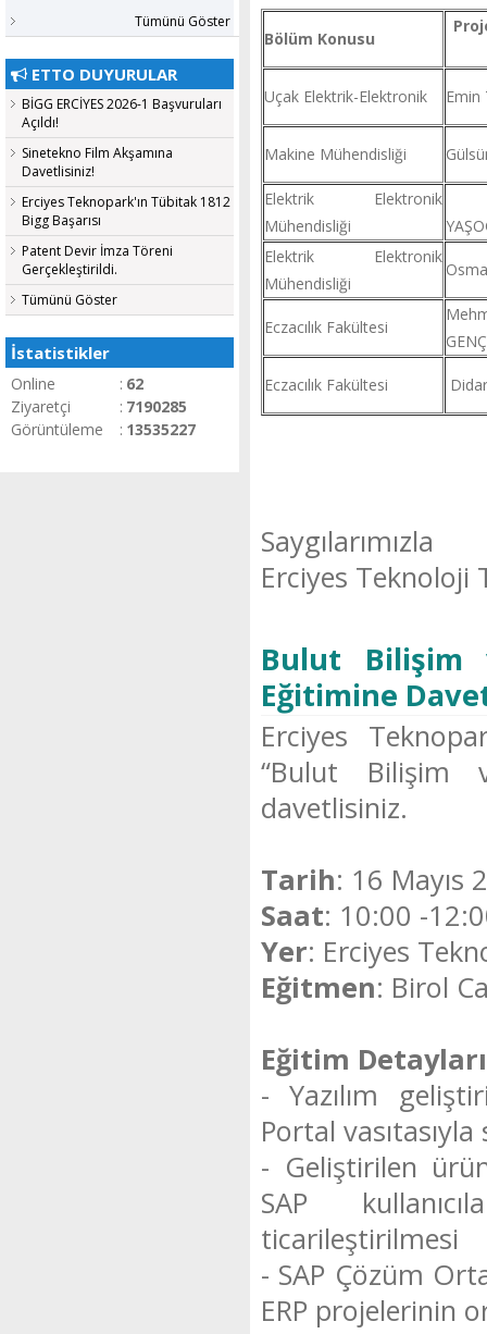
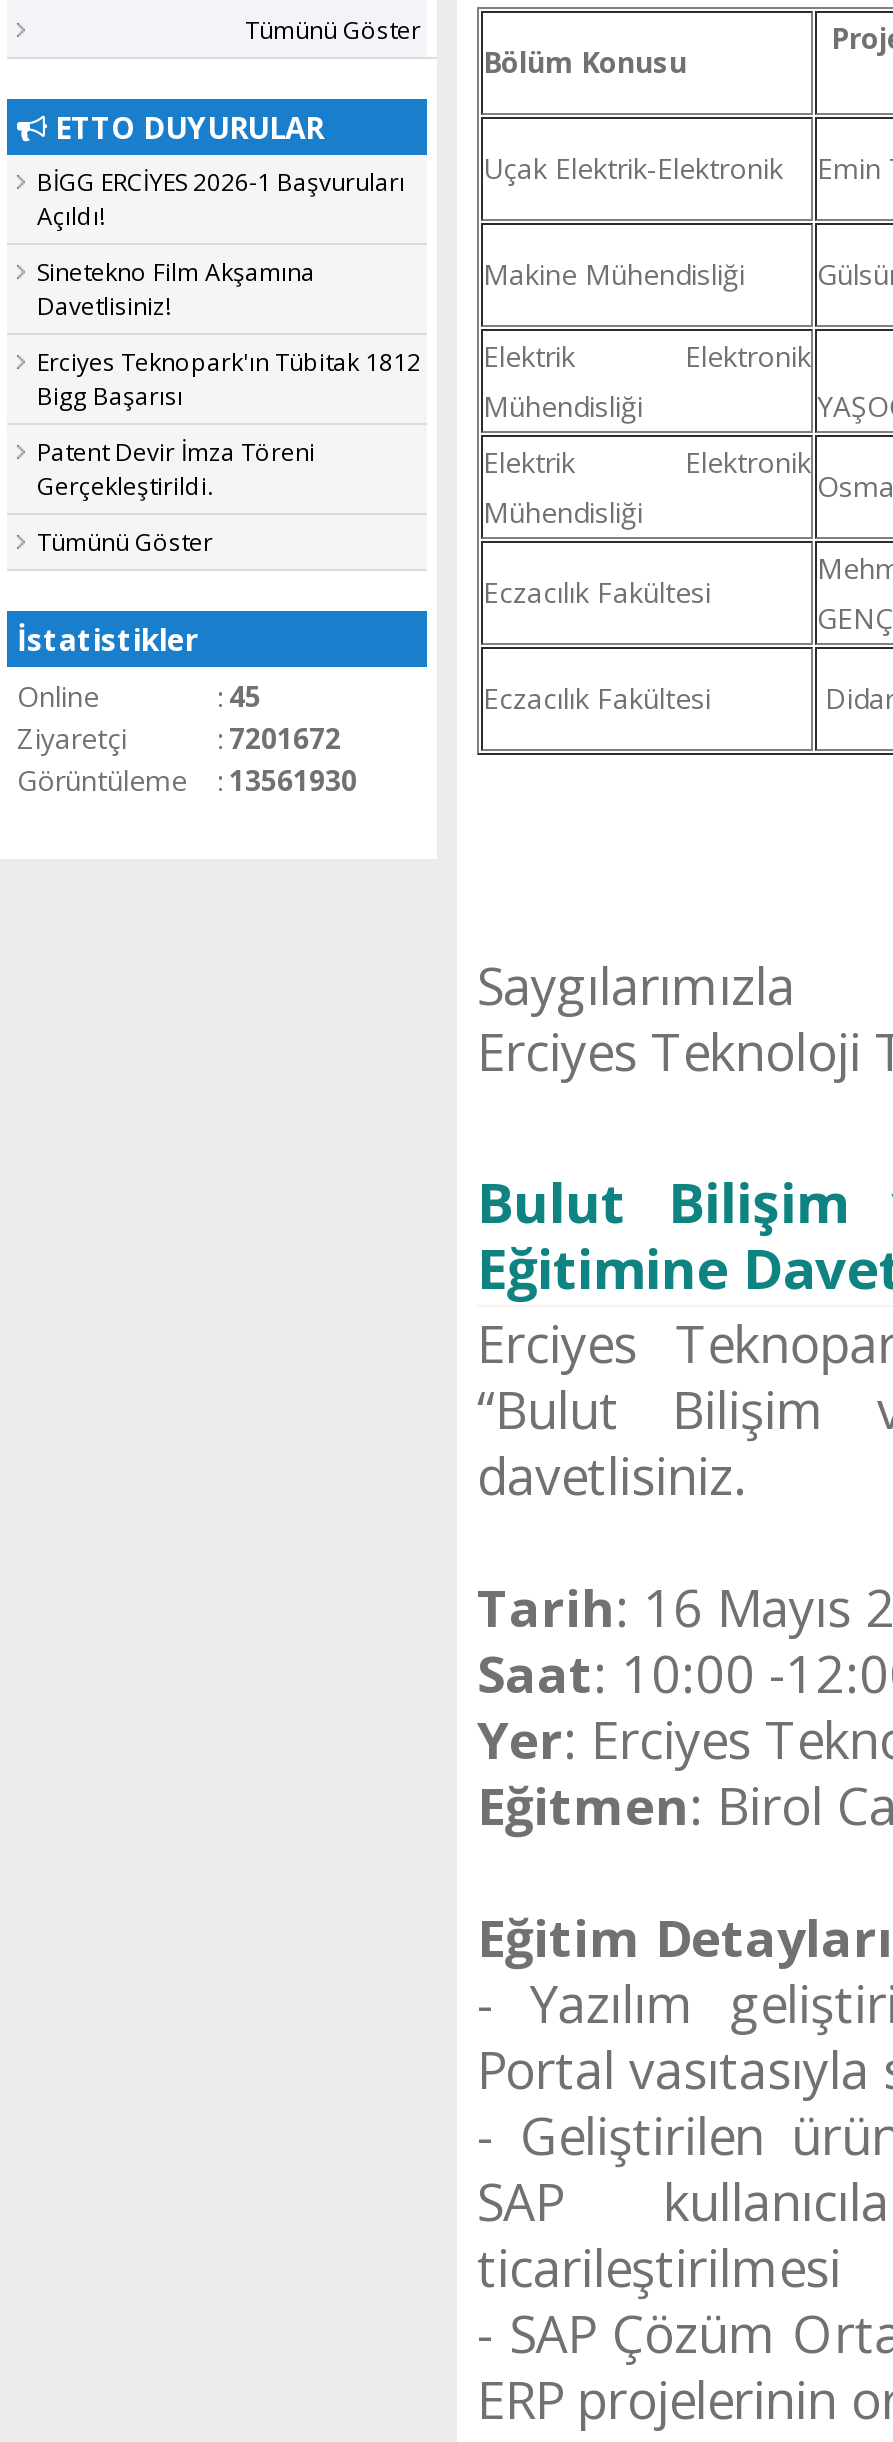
- : 62
+ : 45

- : 7190285
+ : 7201672

- Görüntüleme : 13535227
+ Görüntüleme : 13561930
